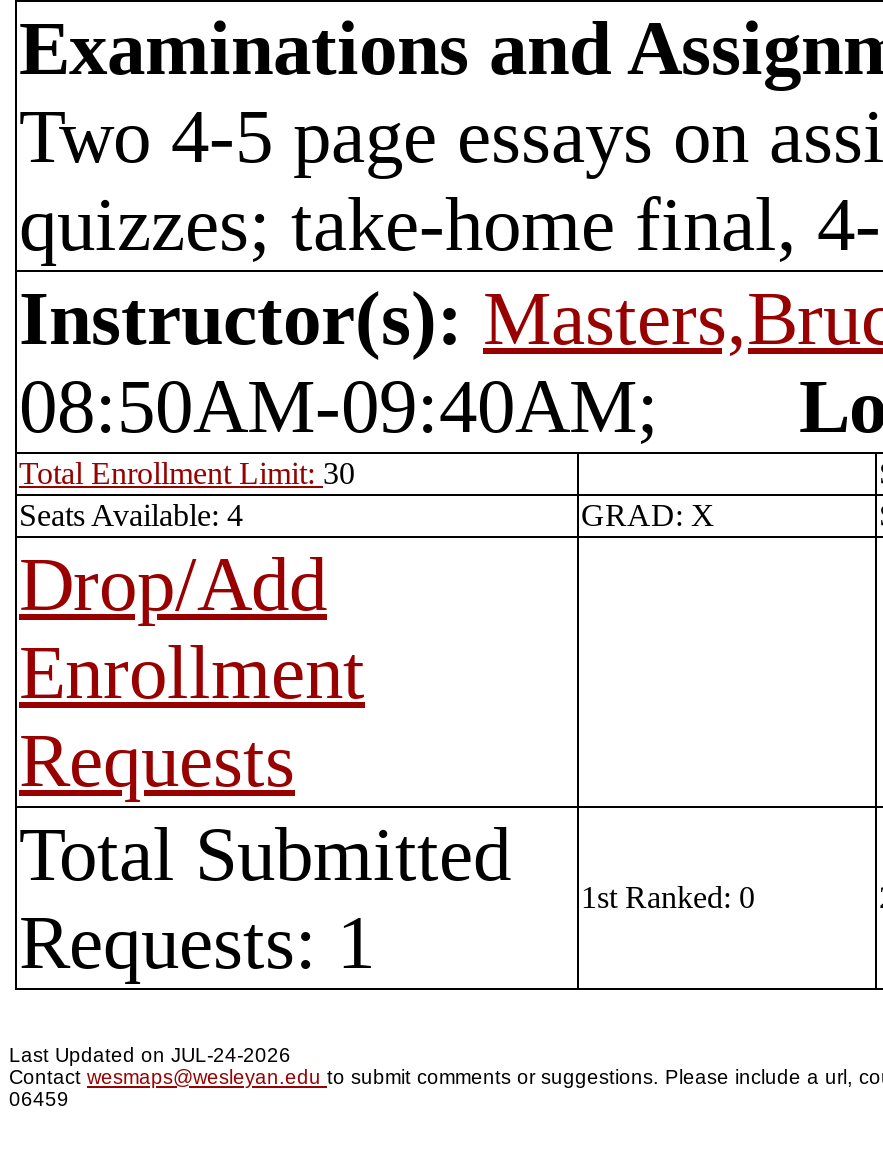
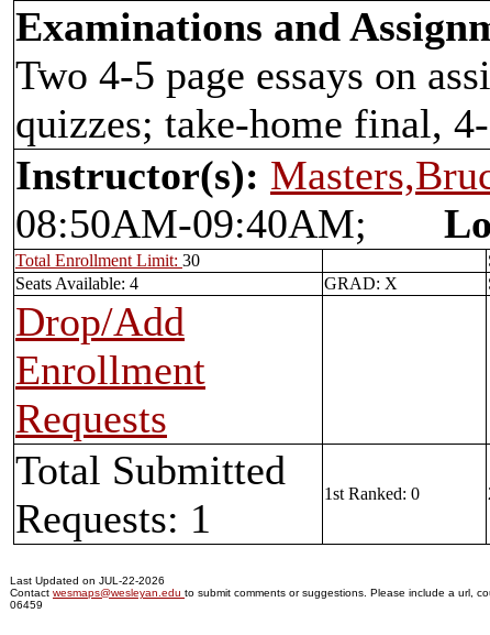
- Last Updated on JUL-24-2026
+ Last Updated on JUL-22-2026
